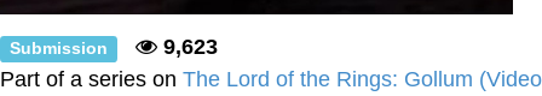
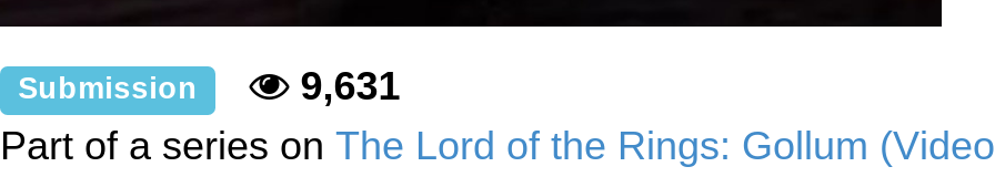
- 9,623
+ 9,631
